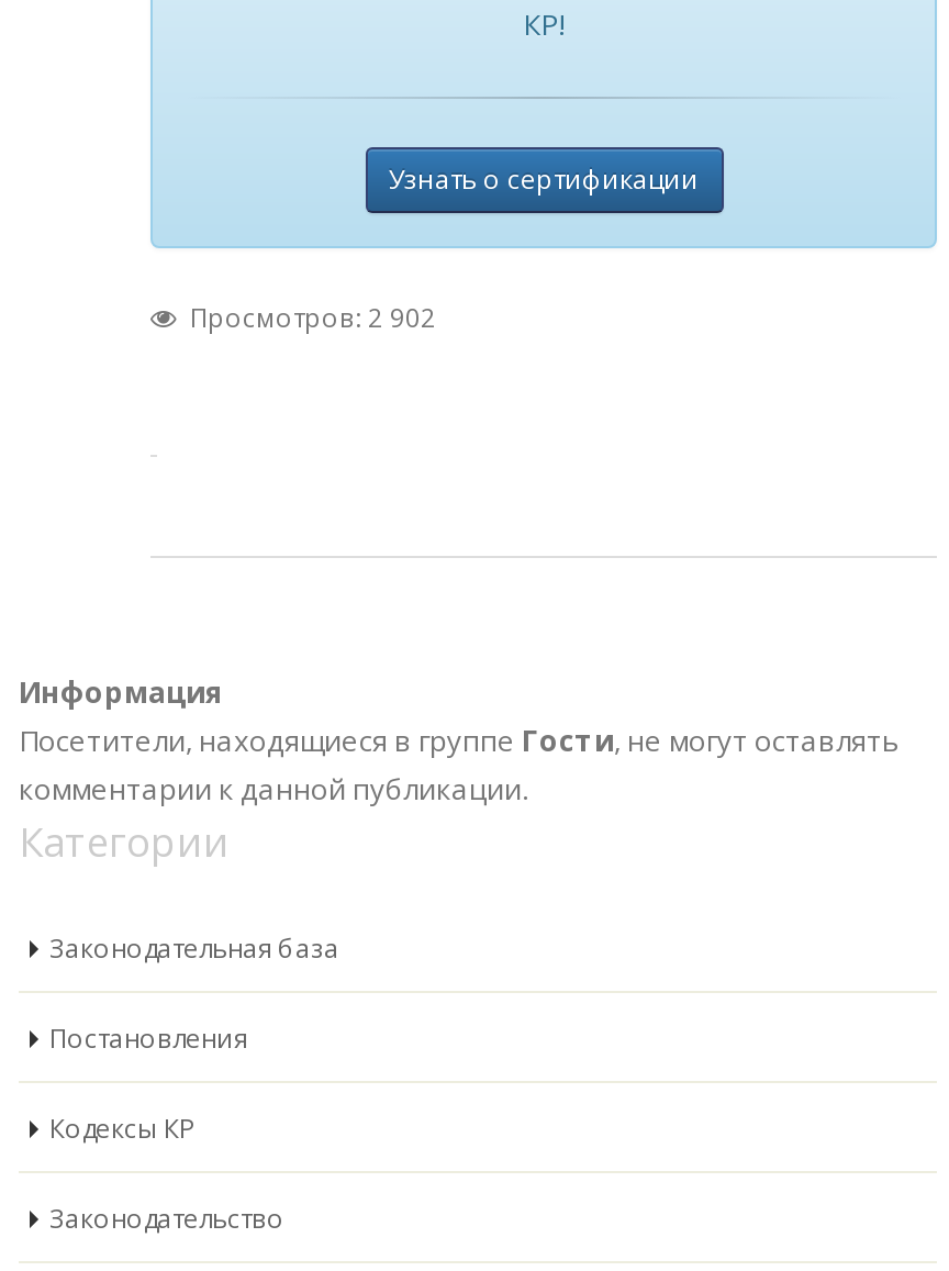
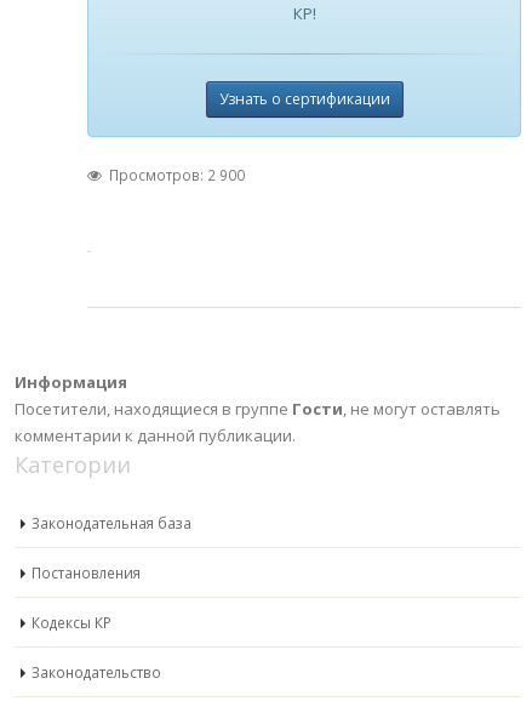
- Просмотров: 2 902
+ Просмотров: 2 900
